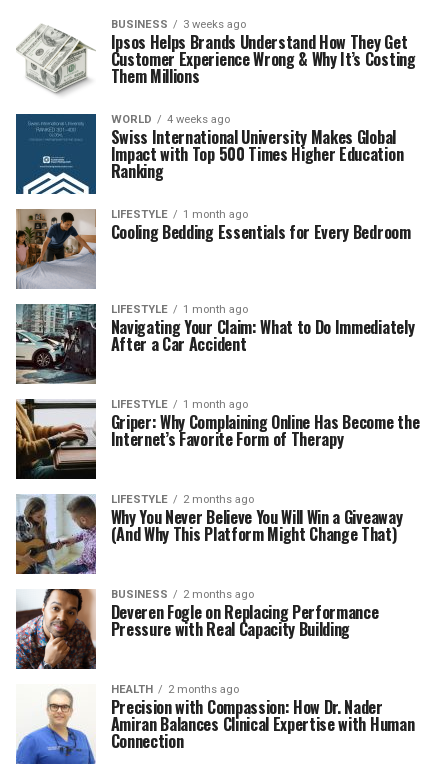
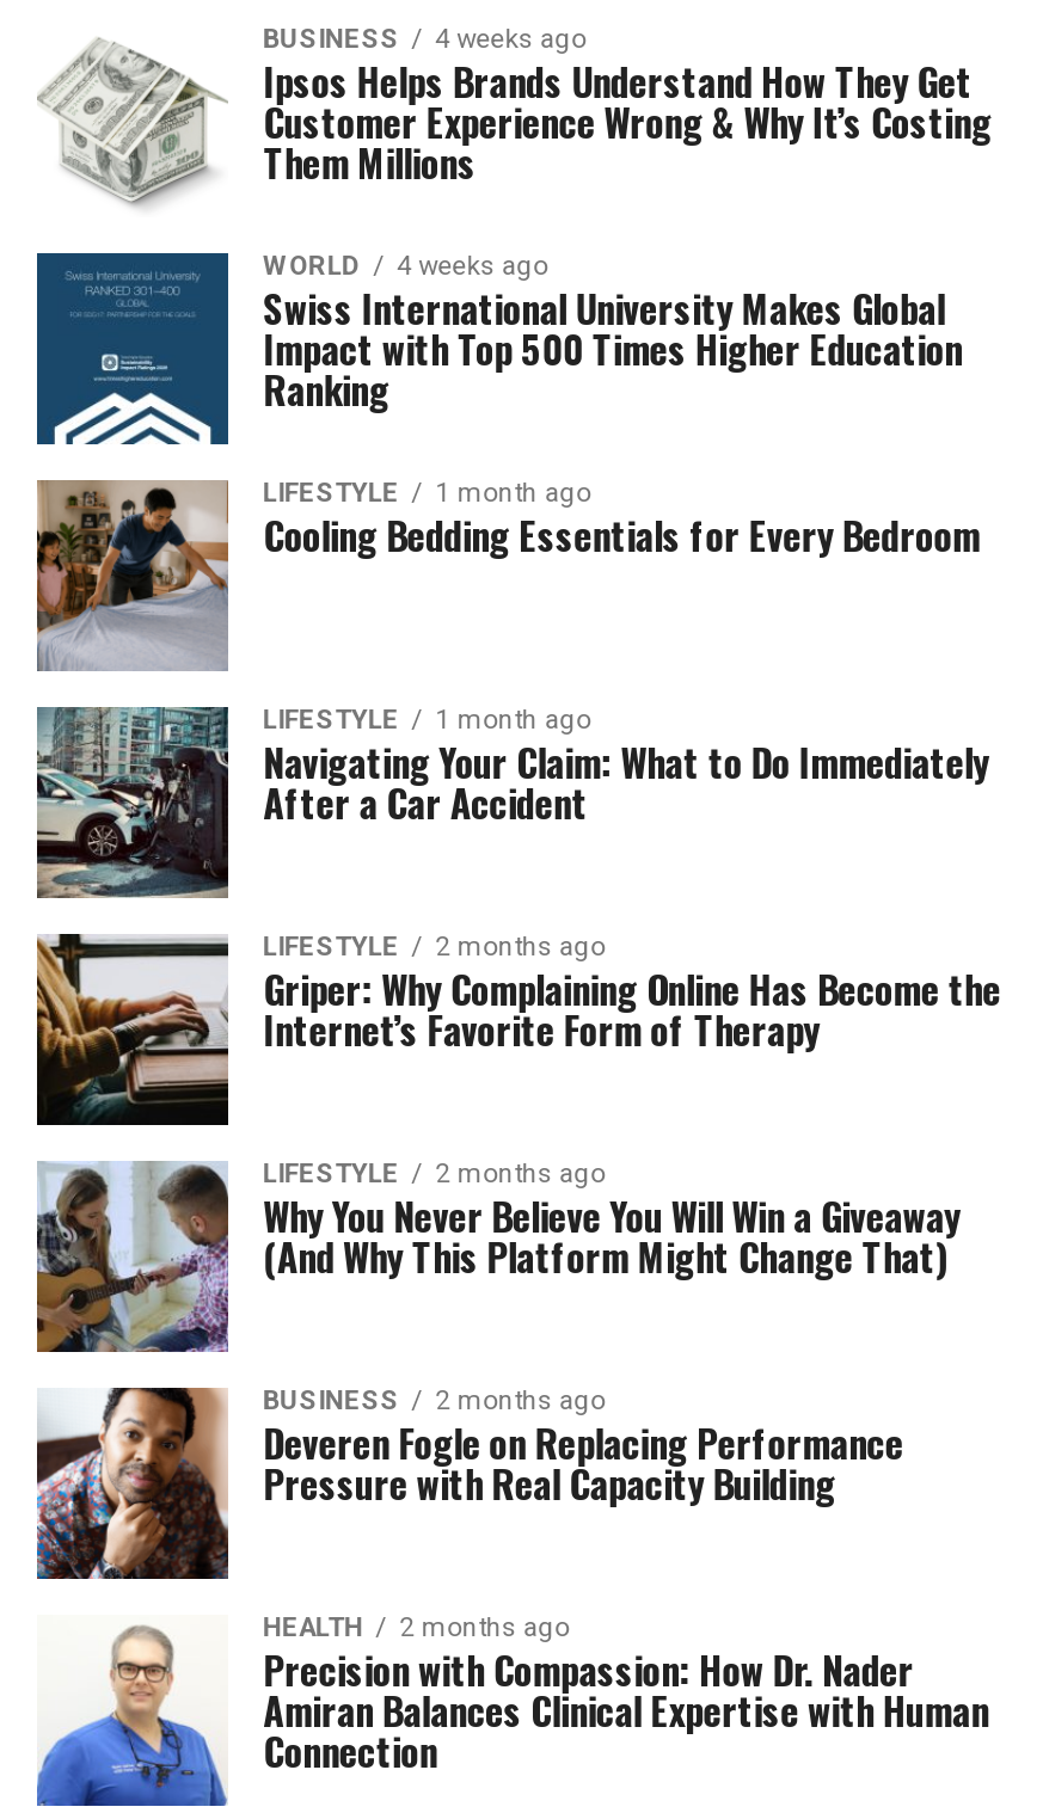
- BUSINESS 3 weeks ago
+ BUSINESS 4 weeks ago

- LIFESTYLE 1 month ago
+ LIFESTYLE 2 months ago
